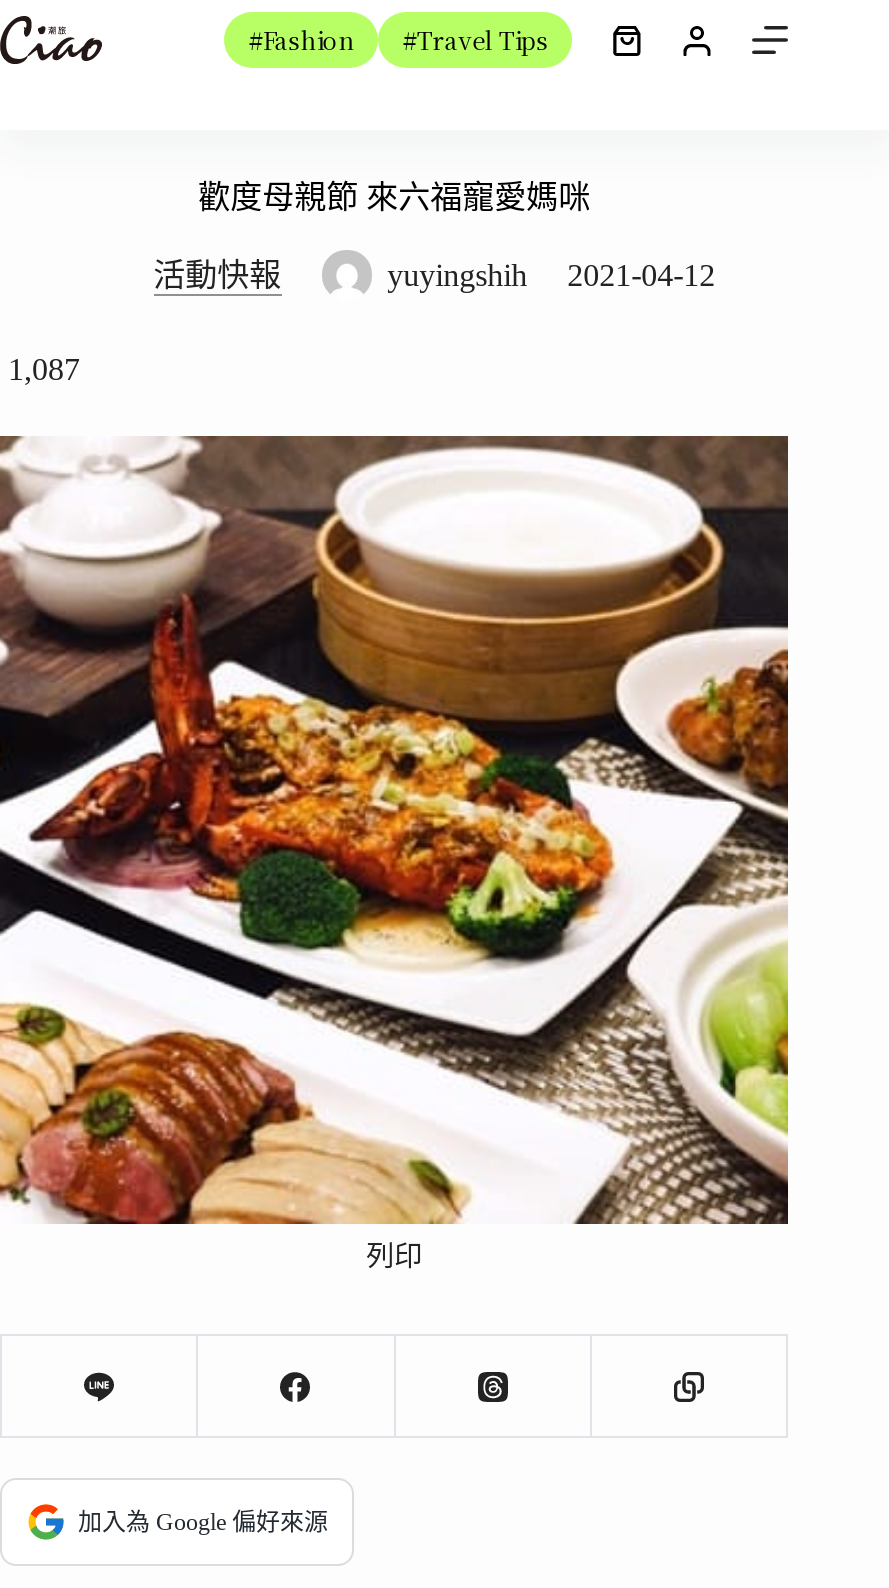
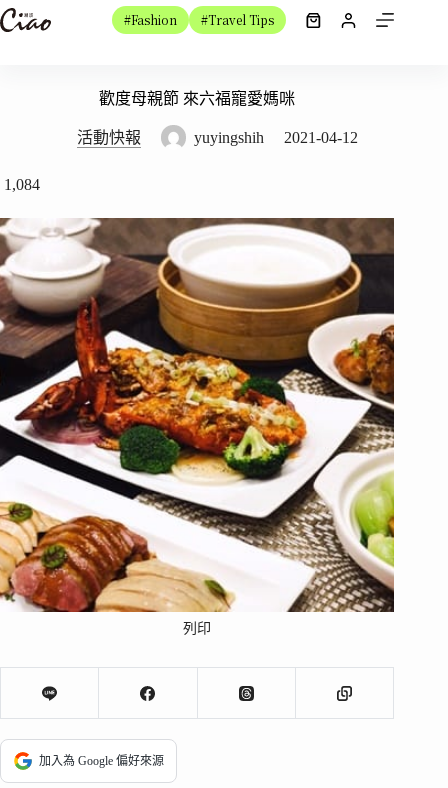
- 1,087
+ 1,084
